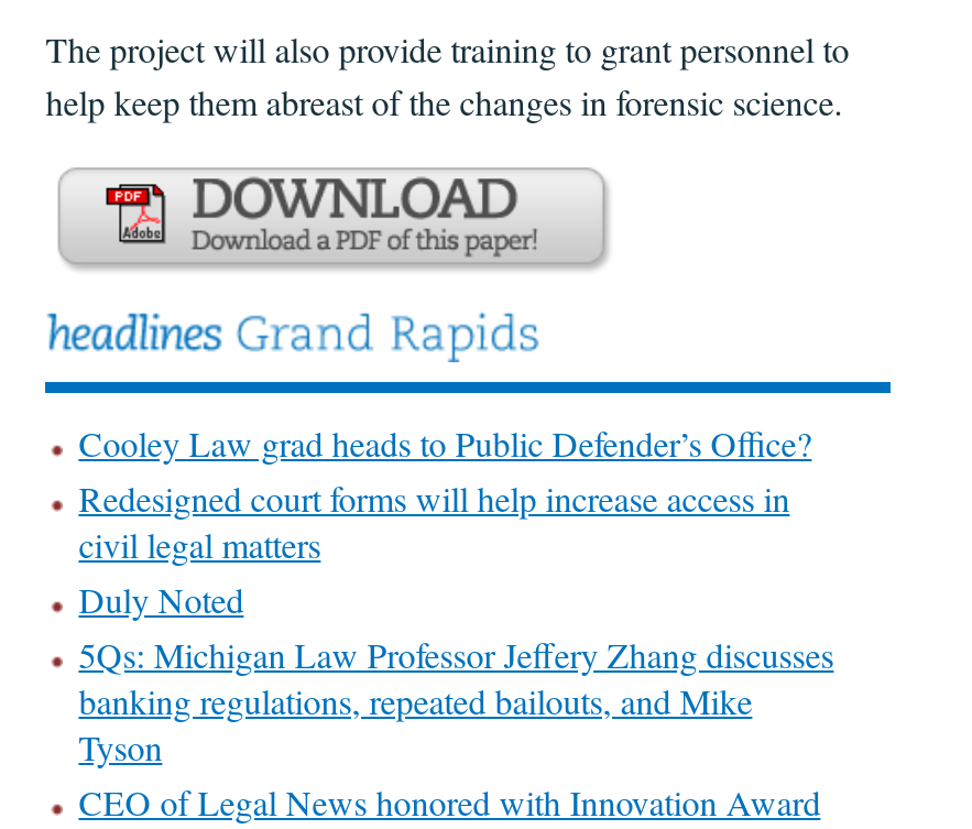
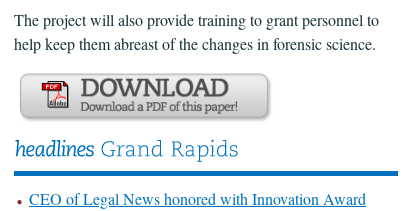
- Cooley Law grad heads to Public Defender’s Office?
- Redesigned court forms will help increase access in
- civil legal matters
- Duly Noted
- 5Qs: Michigan Law Professor Jeffery Zhang discusses
- banking regulations, repeated bailouts, and Mike
- Tyson
